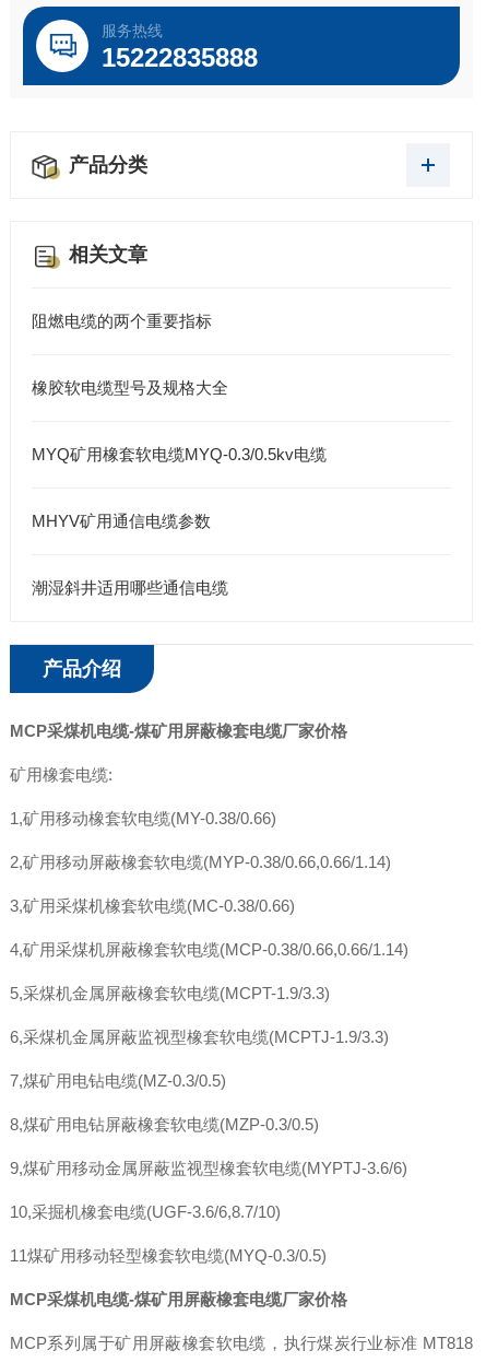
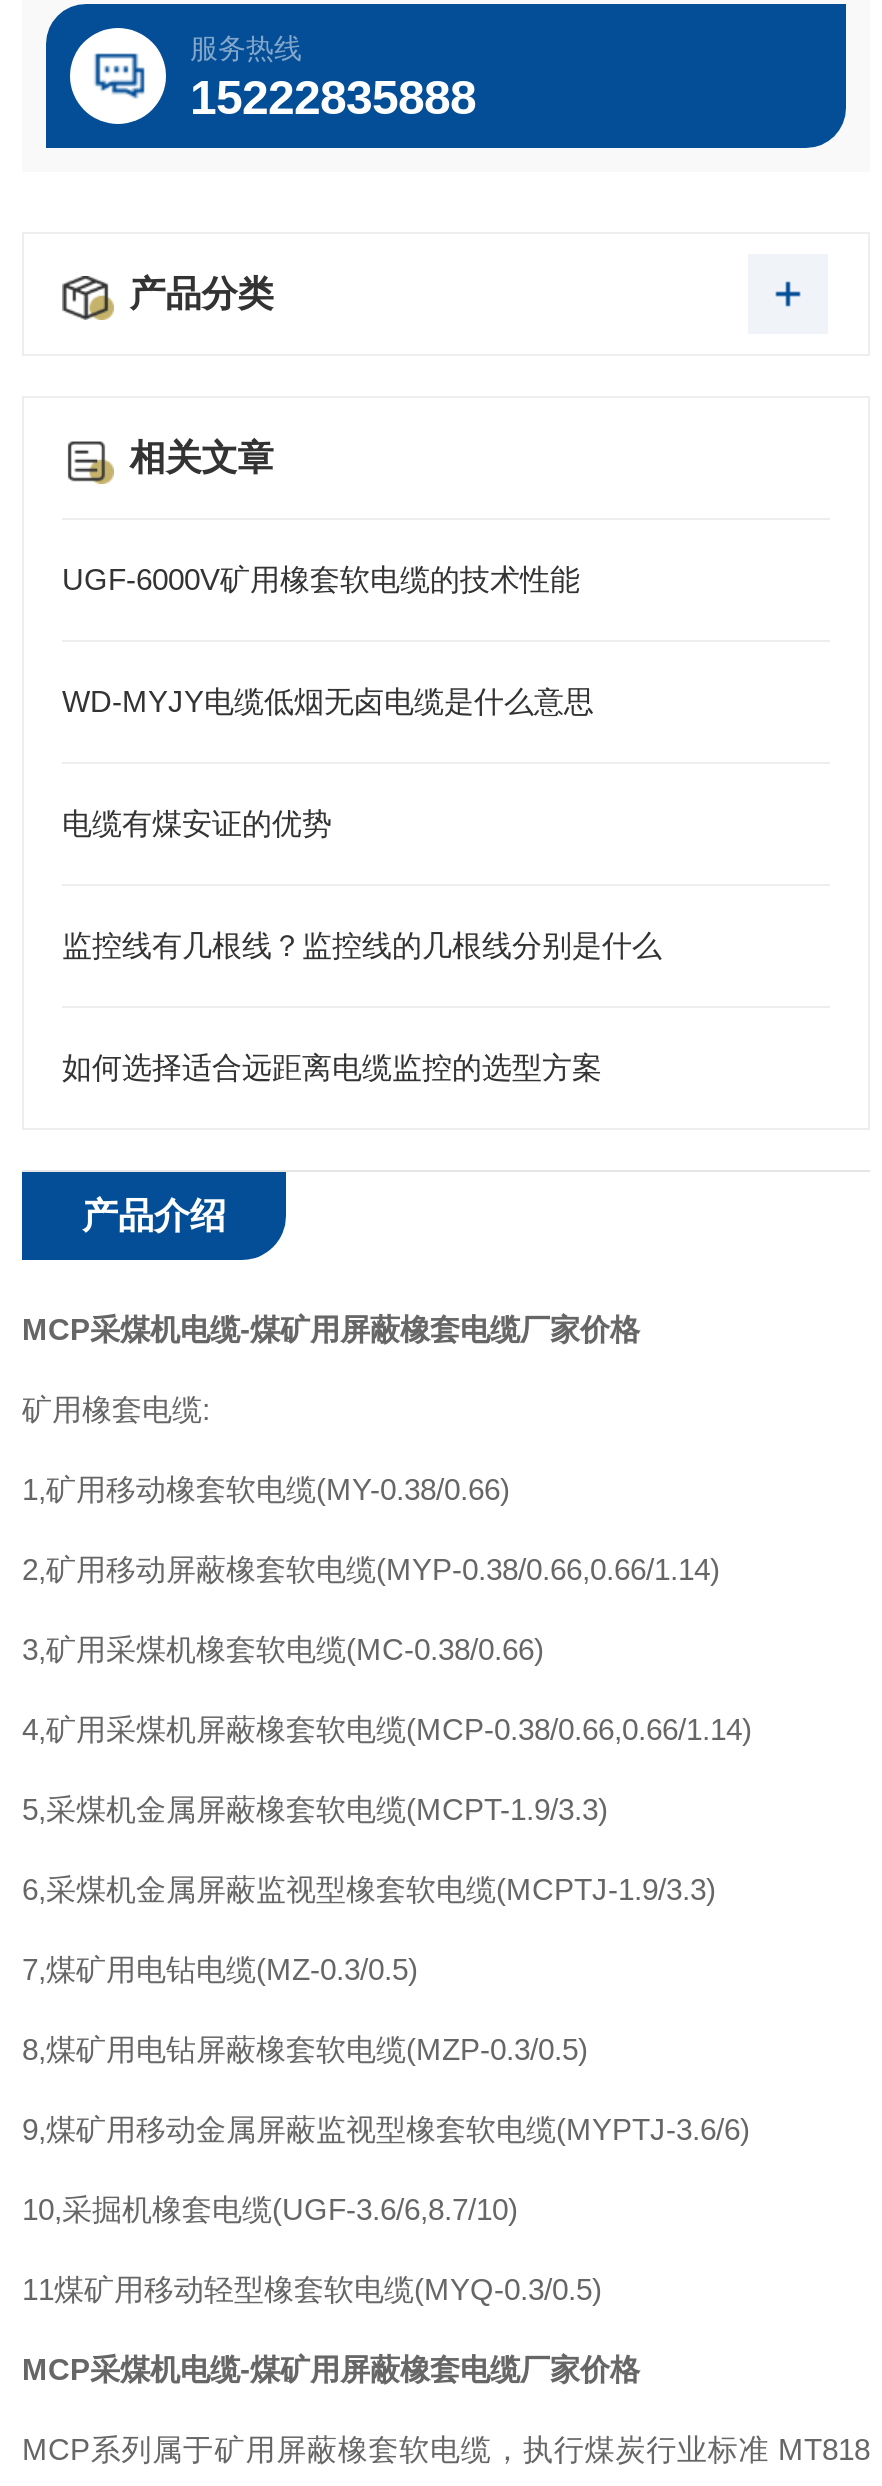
- 阻燃电缆的两个重要指标
+ UGF-6000V矿用橡套软电缆的技术性能

- 橡胶软电缆型号及规格大全
+ WD-MYJY电缆低烟无卤电缆是什么意思

- MYQ矿用橡套软电缆MYQ-0.3/0.5kv电缆
+ 电缆有煤安证的优势

- MHYV矿用通信电缆参数
+ 监控线有几根线？监控线的几根线分别是什么

- 潮湿斜井适用哪些通信电缆
+ 如何选择适合远距离电缆监控的选型方案
